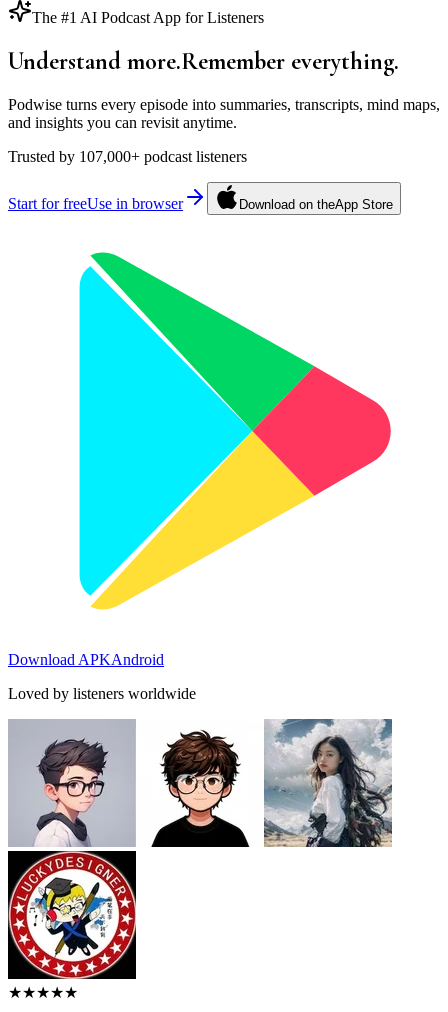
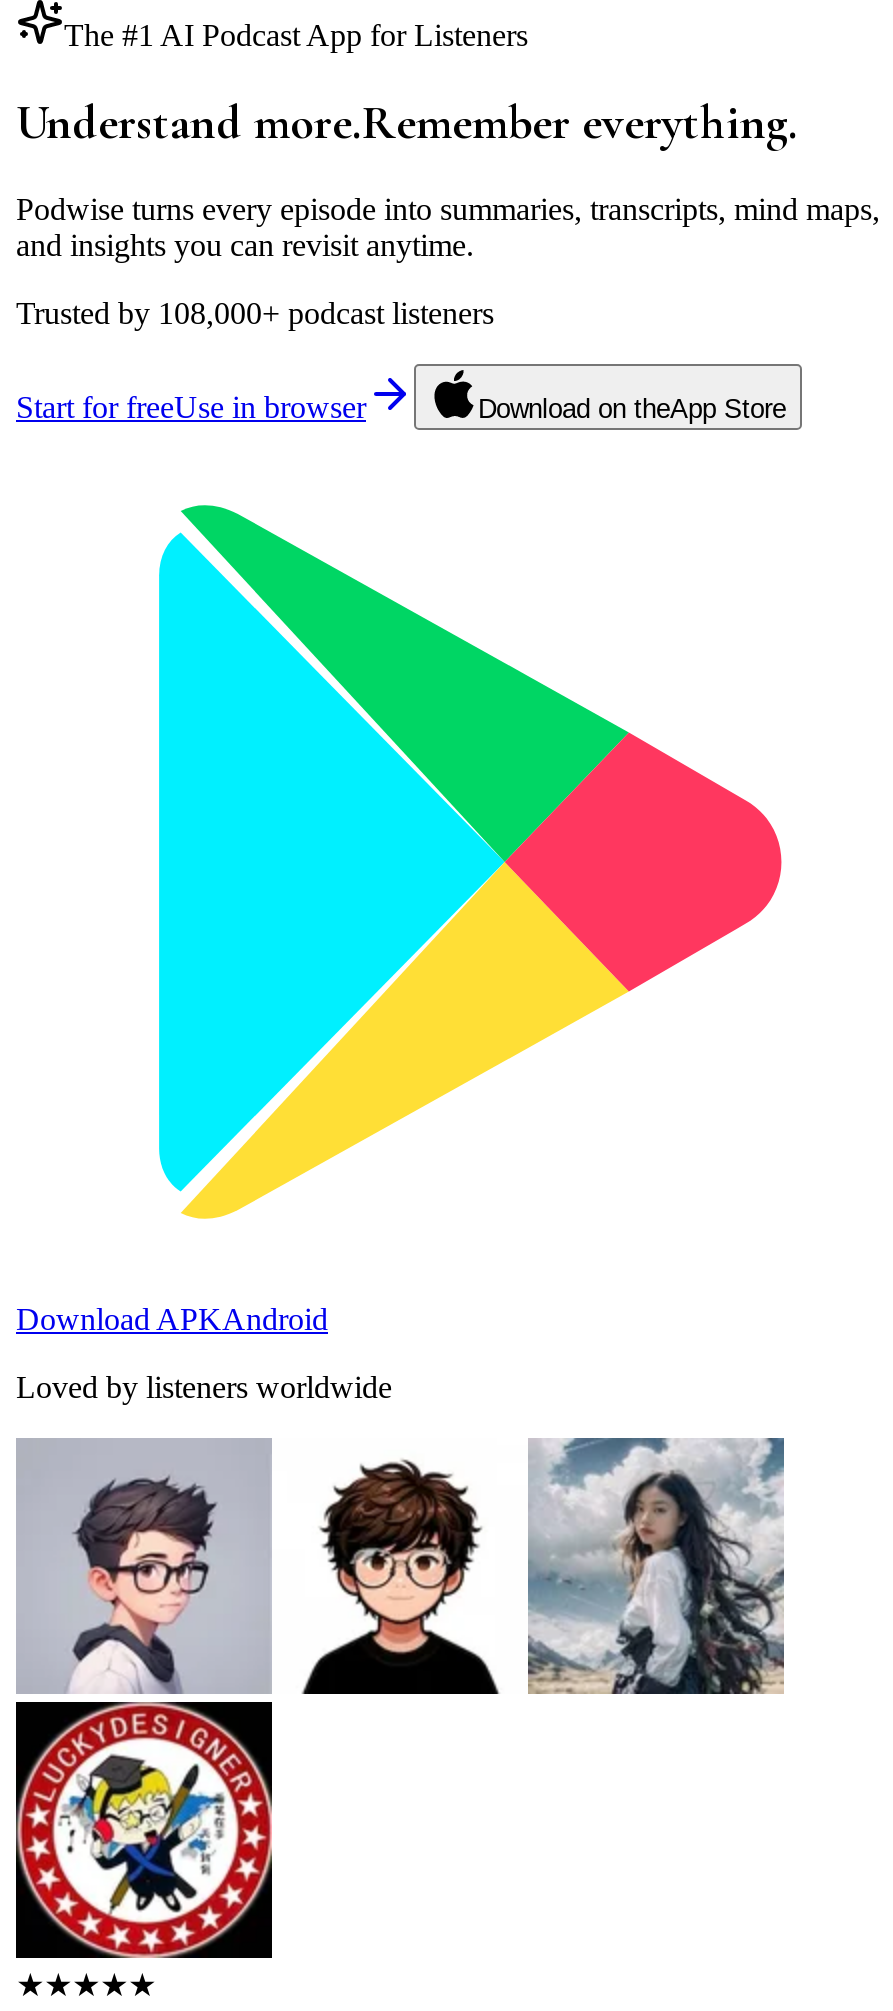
- Trusted by 107,000+ podcast listeners
+ Trusted by 108,000+ podcast listeners
